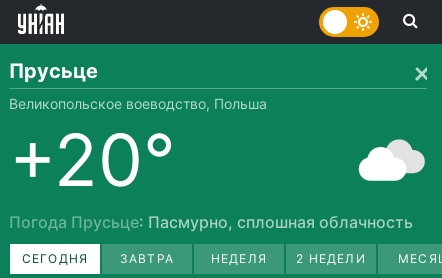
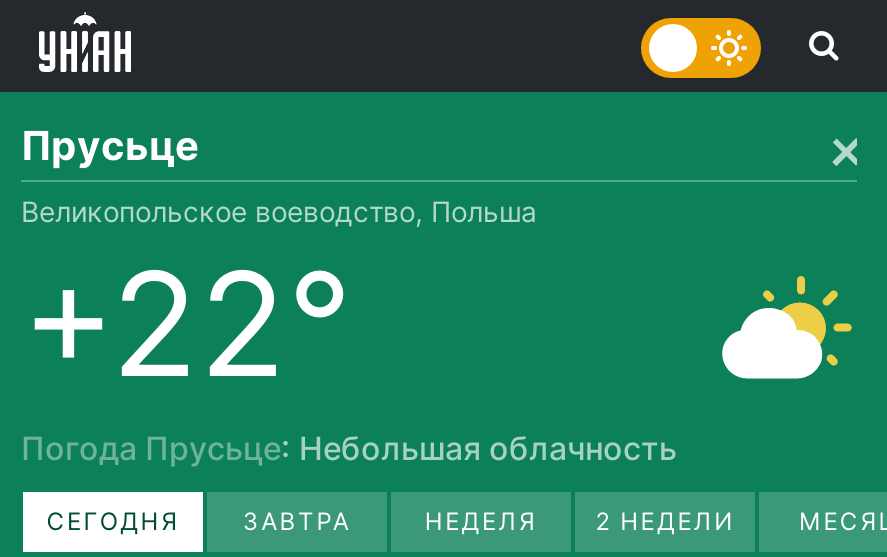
- [image]
- +20°
- Погода Прусьце: Пасмурно, сплошная облачность
+ [image]
+ +22°
+ Погода Прусьце: Небольшая облачность
